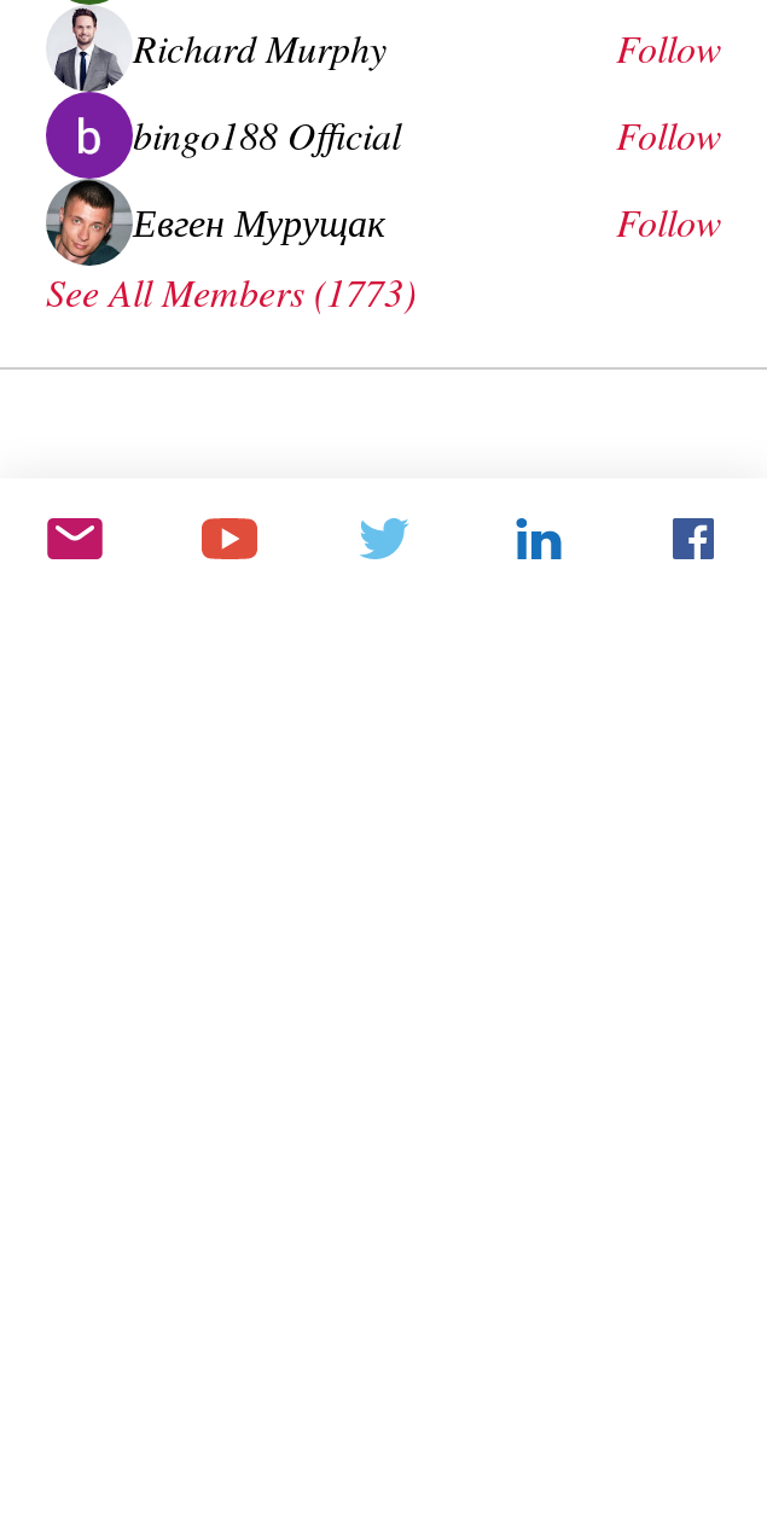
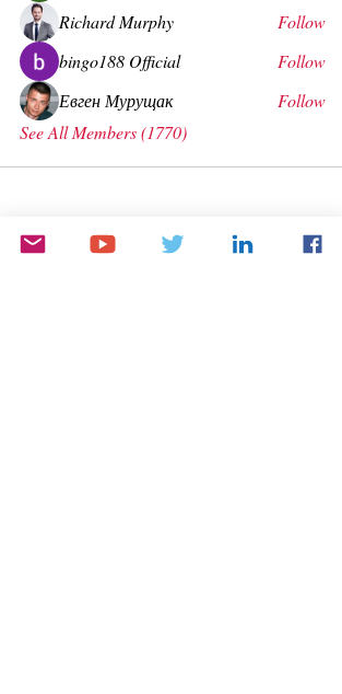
- See All Members (1773)
+ See All Members (1770)
